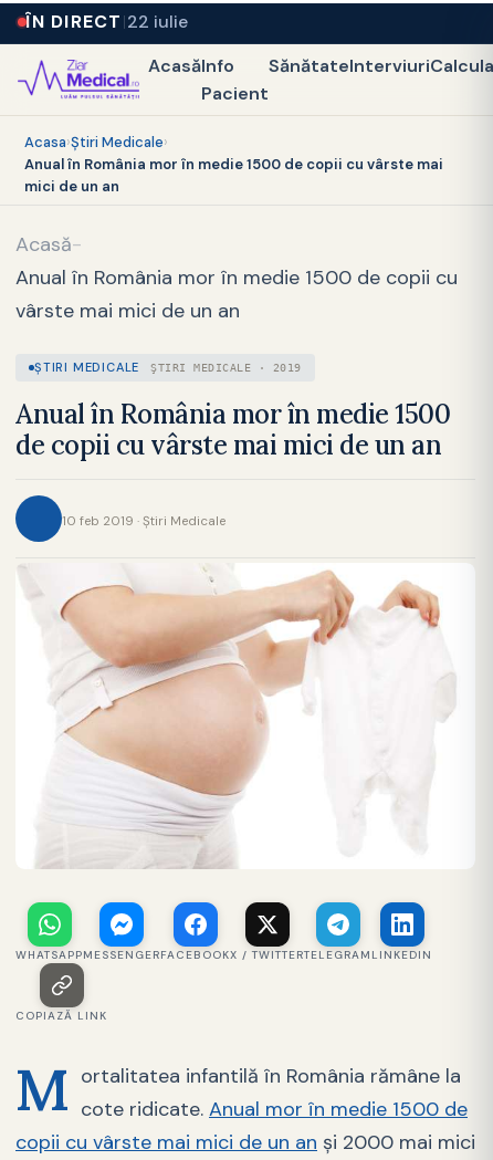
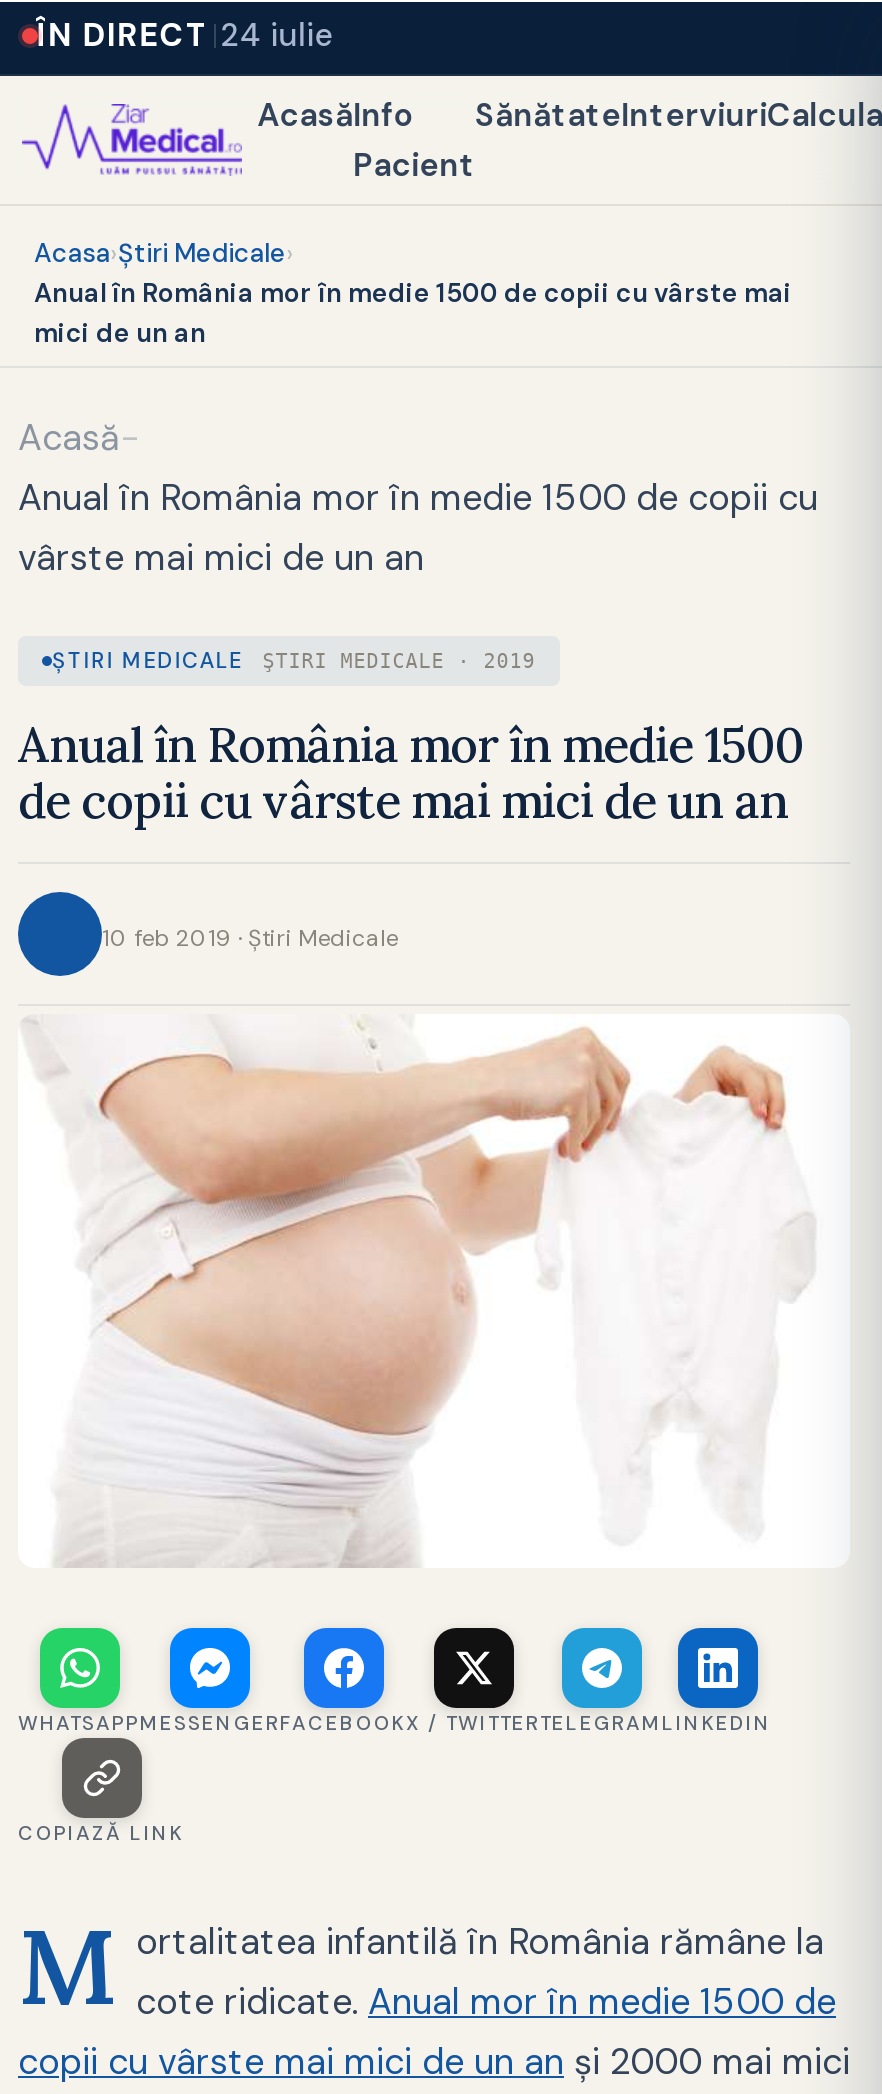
- ÎN DIRECT 22 iulie
+ ÎN DIRECT 24 iulie
